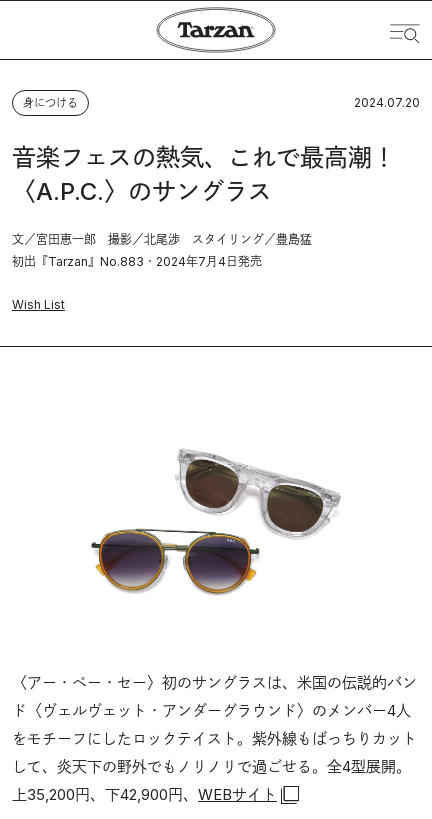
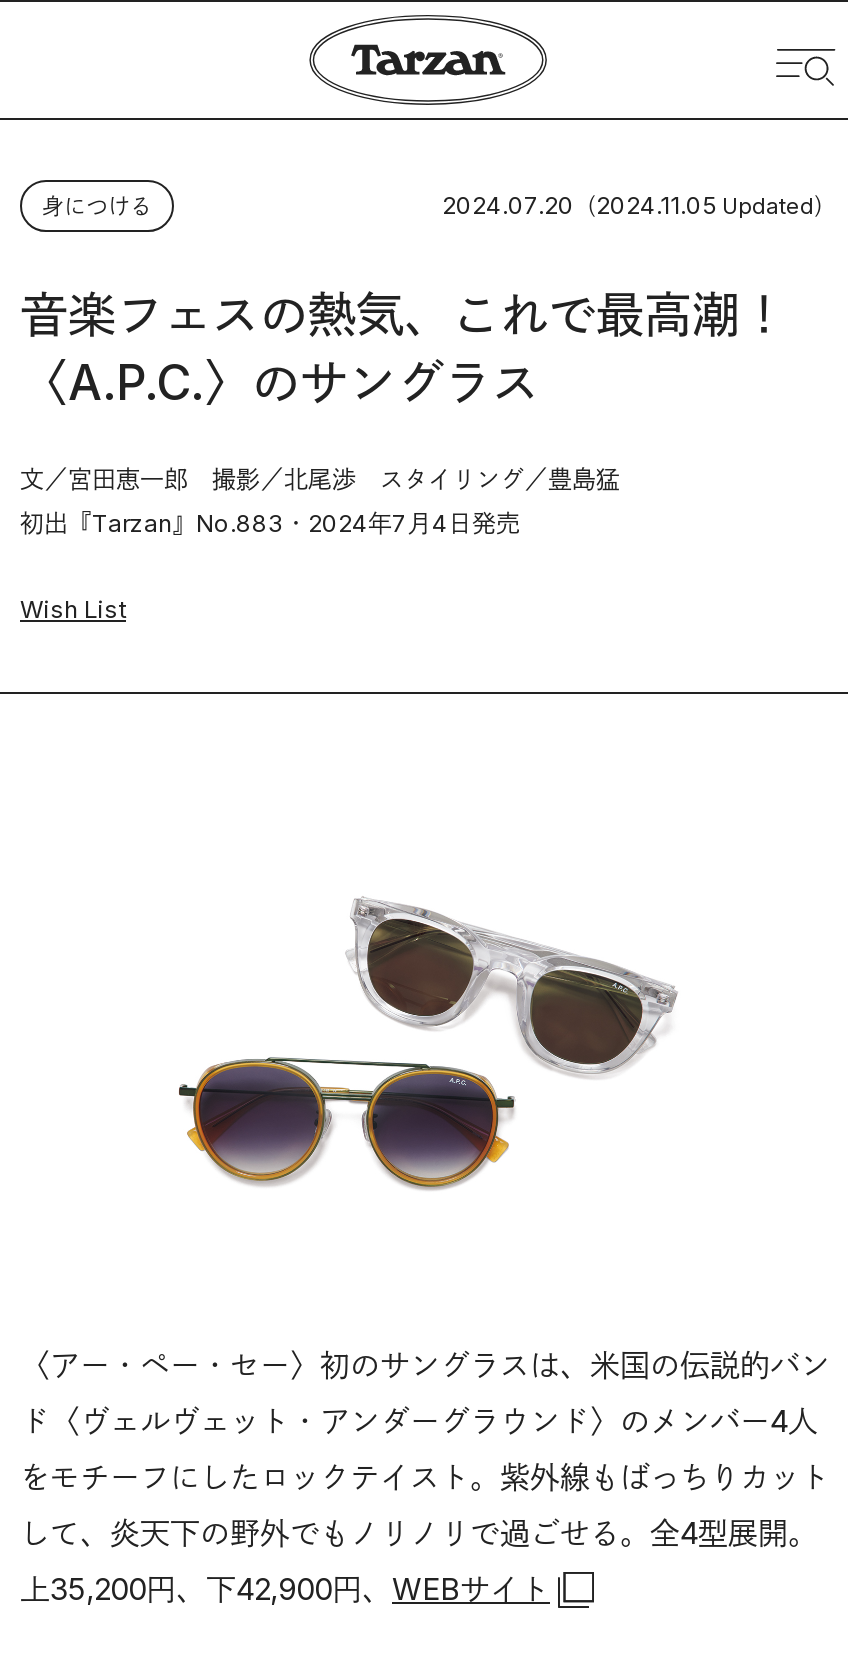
- 2024.07.20
+ 2024.07.20（2024.11.05 Updated）
